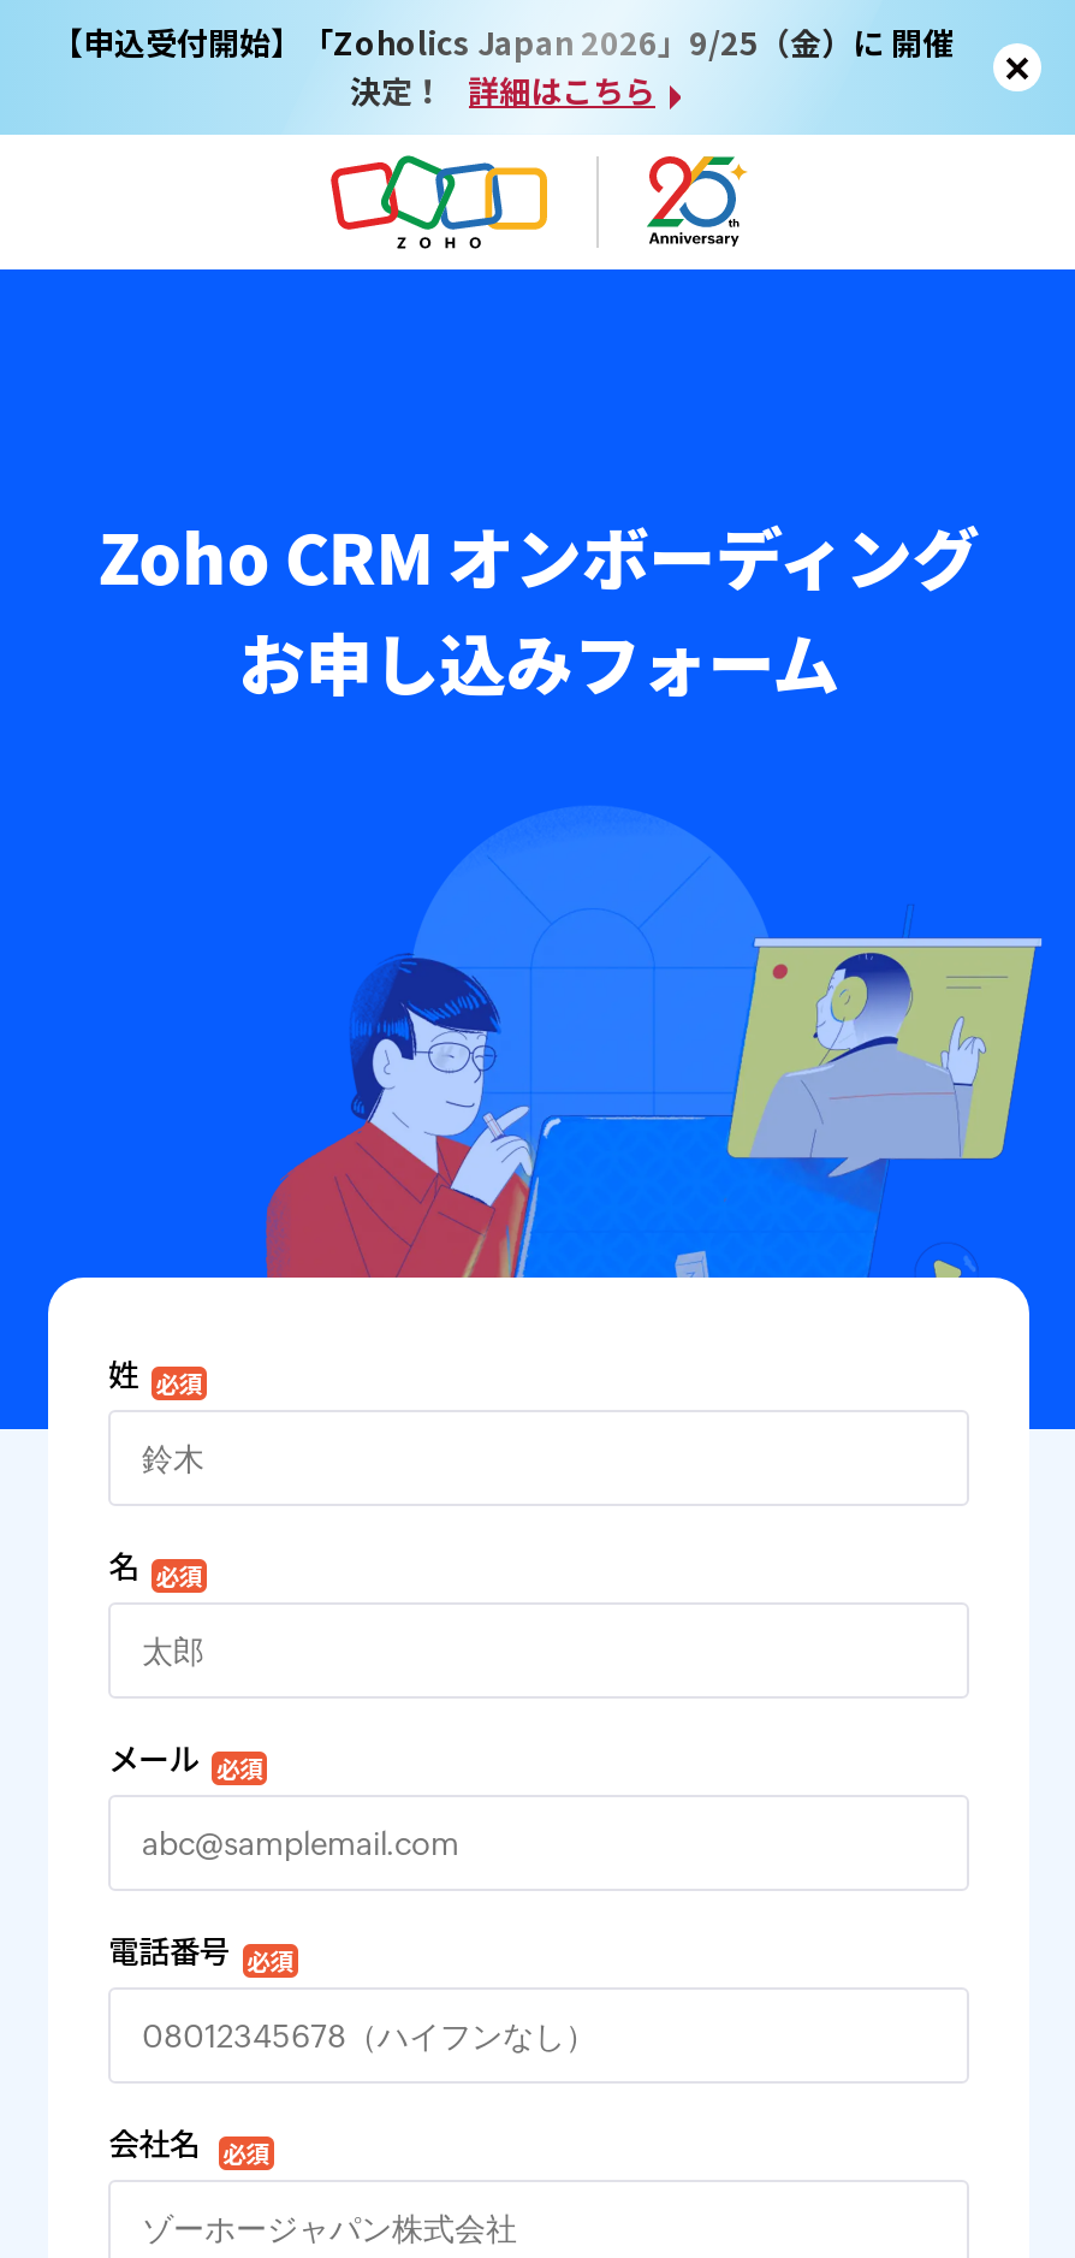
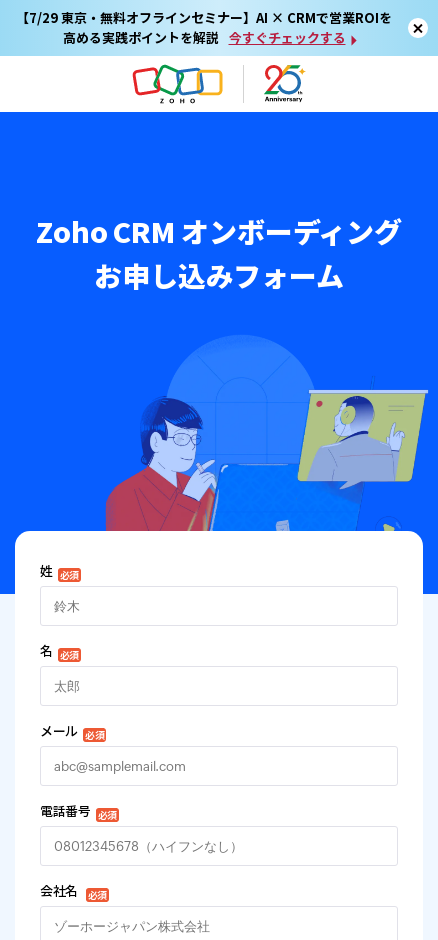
- 【申込受付開始】「Zoholics Japan 2026」9/25（金）に 開催
- 決定！ 詳細はこちら
+ 【7/29 東京・無料オフラインセミナー】AI × CRMで営業ROIを
+ 高める実践ポイントを解説 今すぐチェックする
